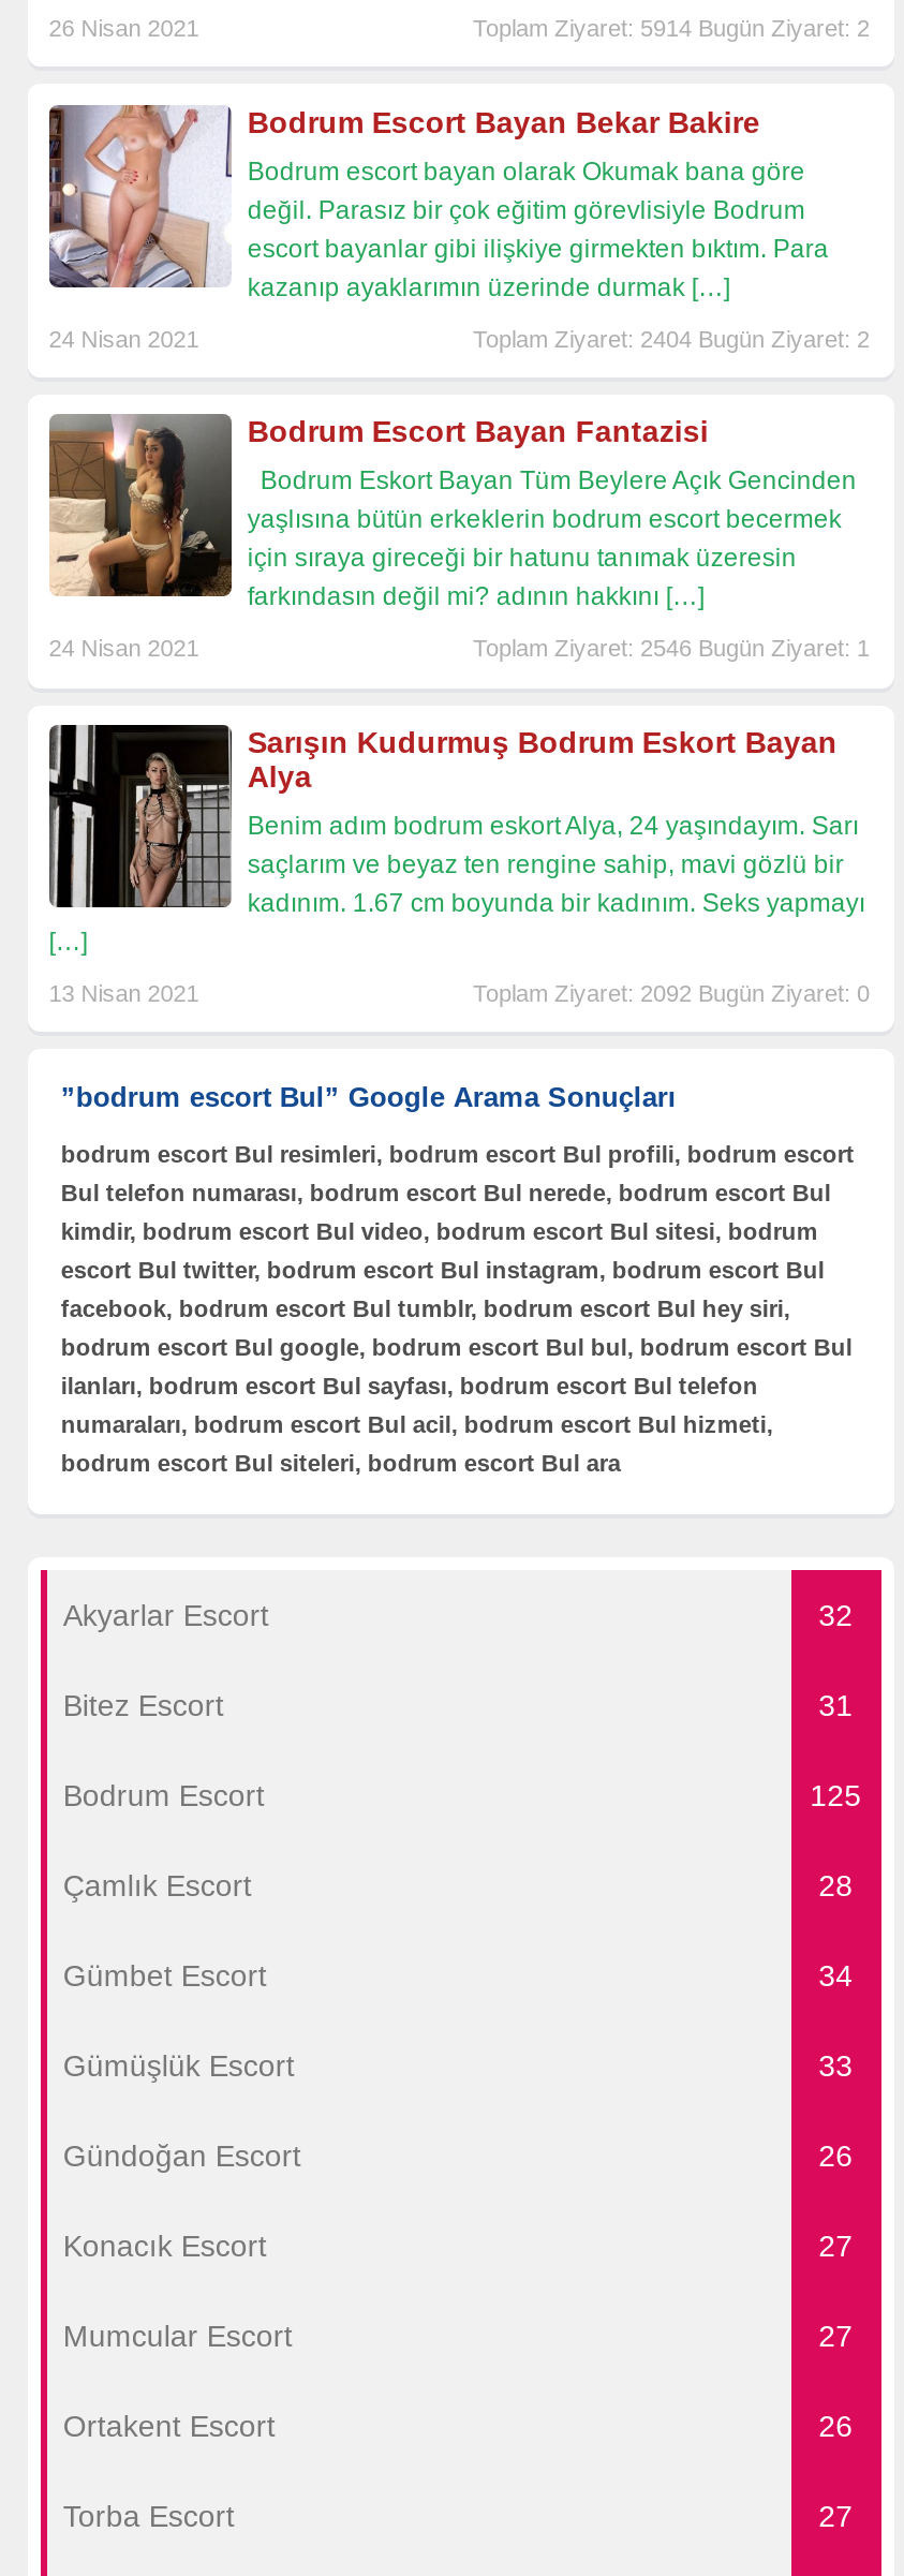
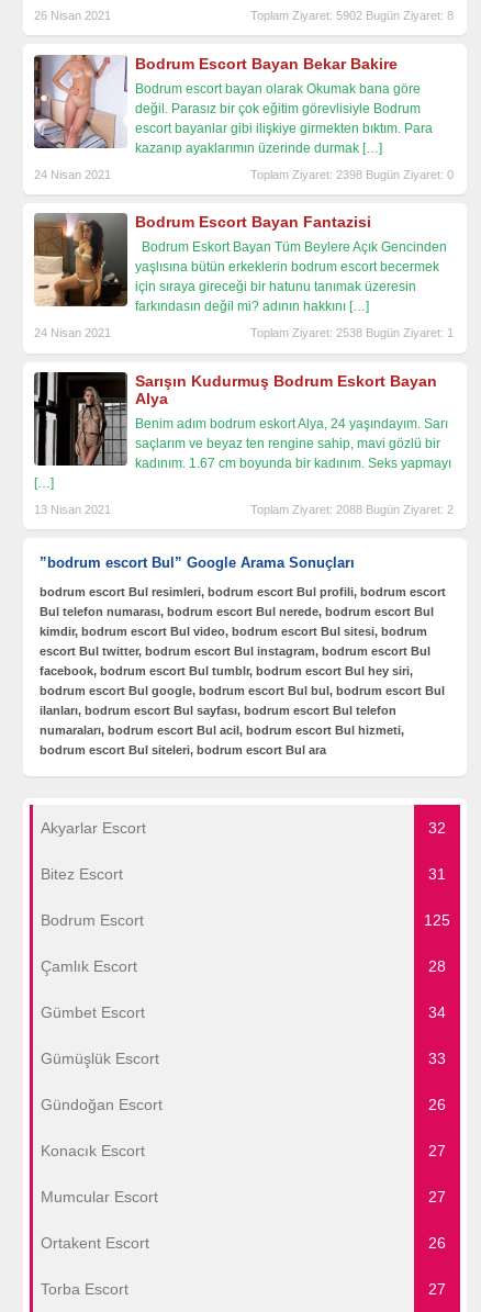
- Toplam Ziyaret: 5914 Bugün Ziyaret: 2
+ Toplam Ziyaret: 5902 Bugün Ziyaret: 8

- Toplam Ziyaret: 2404 Bugün Ziyaret: 2
+ Toplam Ziyaret: 2398 Bugün Ziyaret: 0

- Toplam Ziyaret: 2546 Bugün Ziyaret: 1
+ Toplam Ziyaret: 2538 Bugün Ziyaret: 1

- Toplam Ziyaret: 2092 Bugün Ziyaret: 0
+ Toplam Ziyaret: 2088 Bugün Ziyaret: 2
